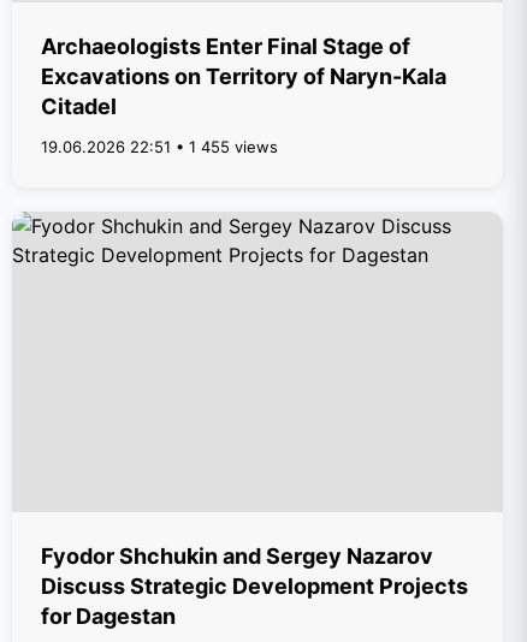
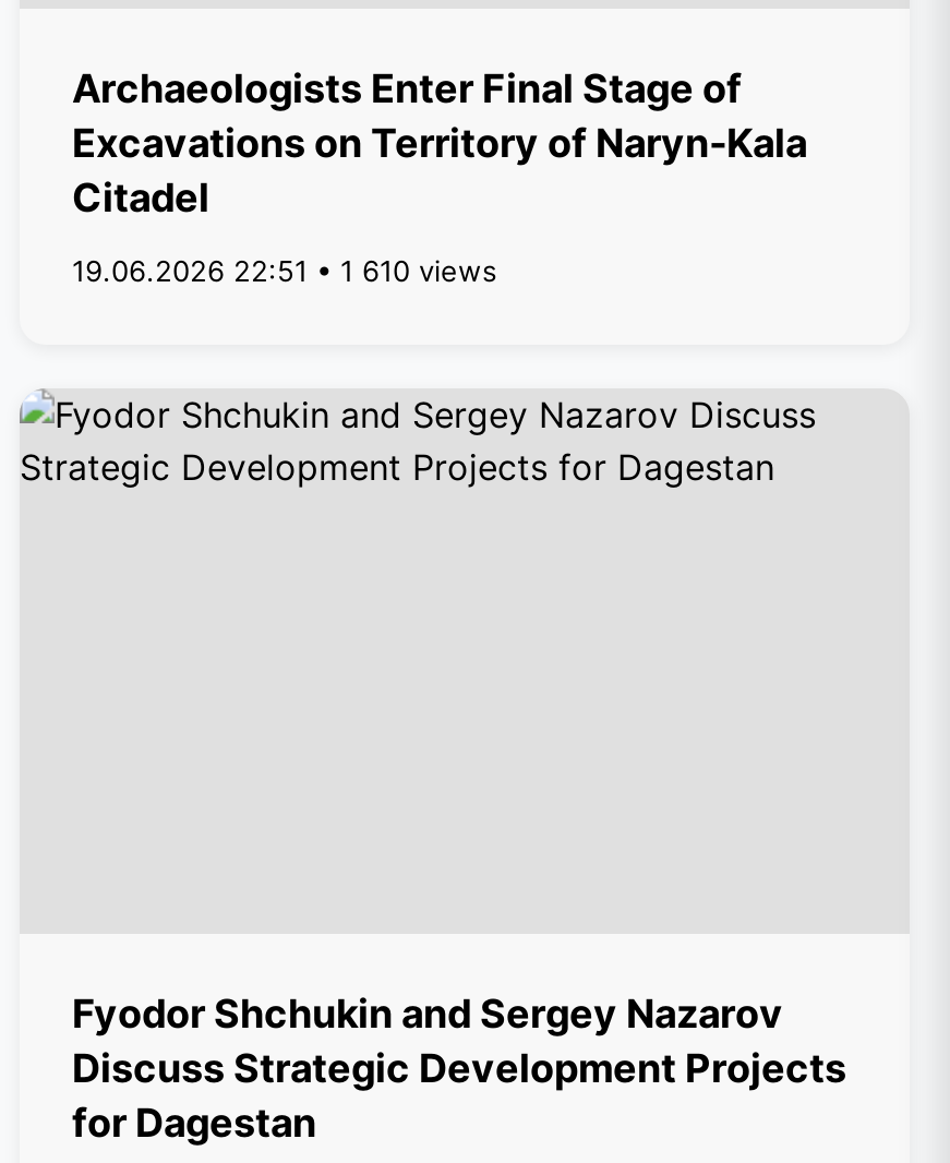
- 19.06.2026 22:51 • 1 455 views
+ 19.06.2026 22:51 • 1 610 views
